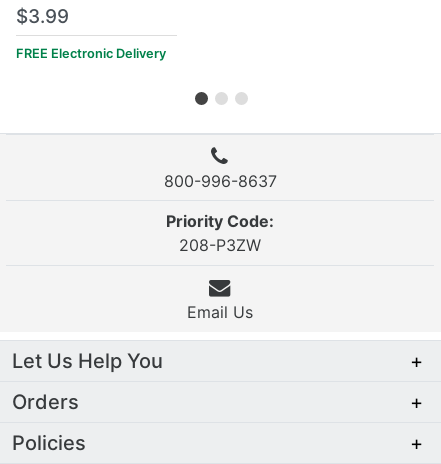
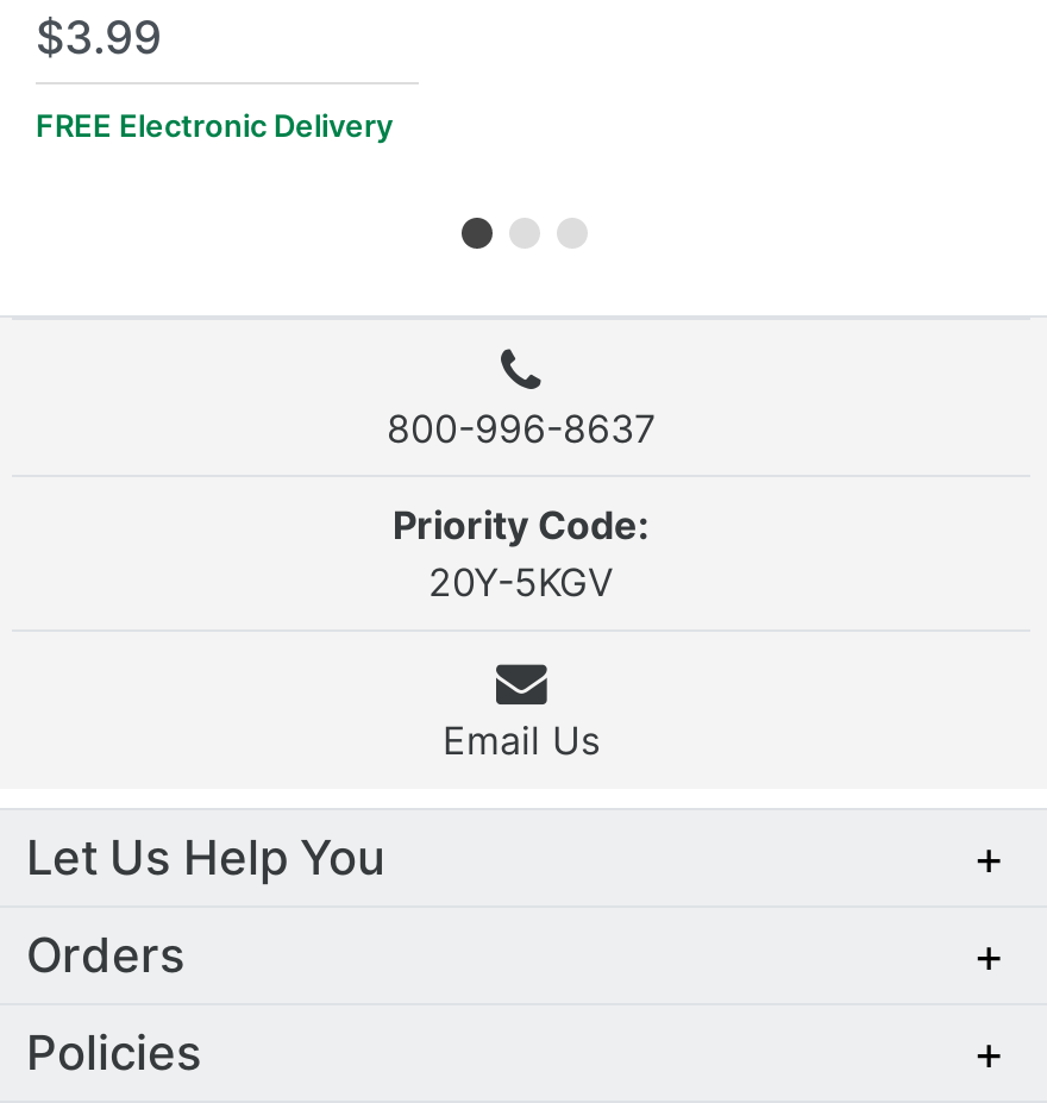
- 208-P3ZW
+ 20Y-5KGV
